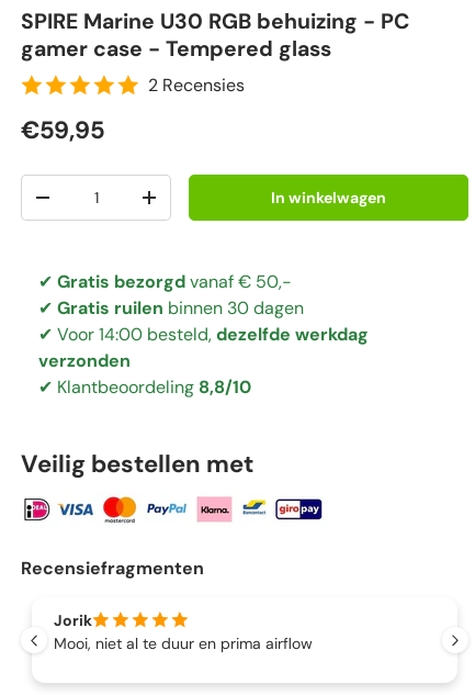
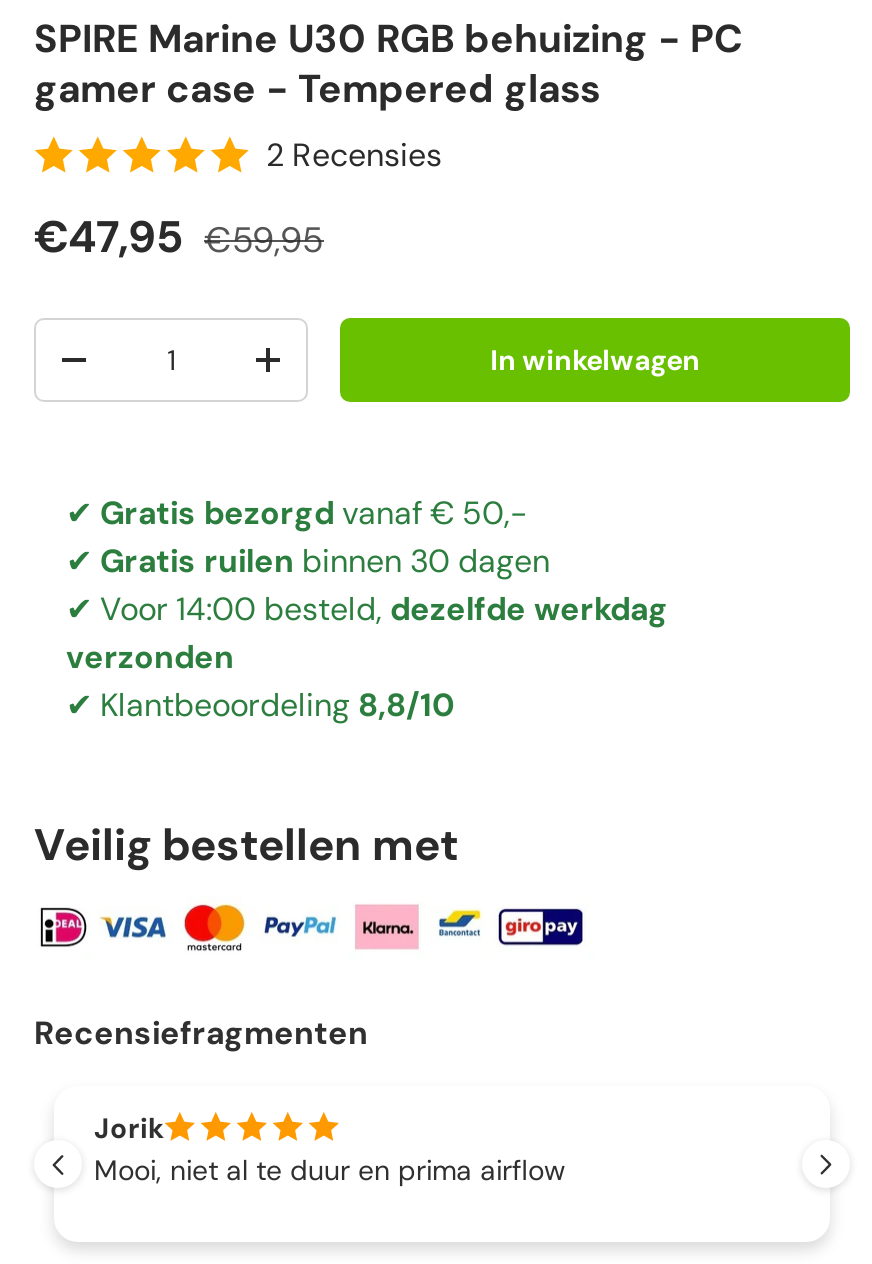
- €59,95
+ €47,95 €59,95
